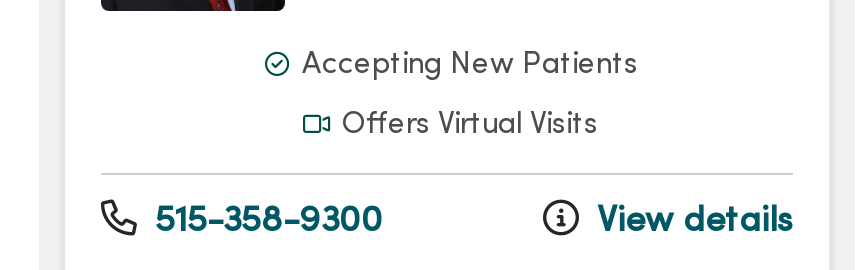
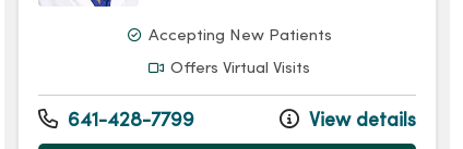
- 515-358-9300
+ 641-428-7799
